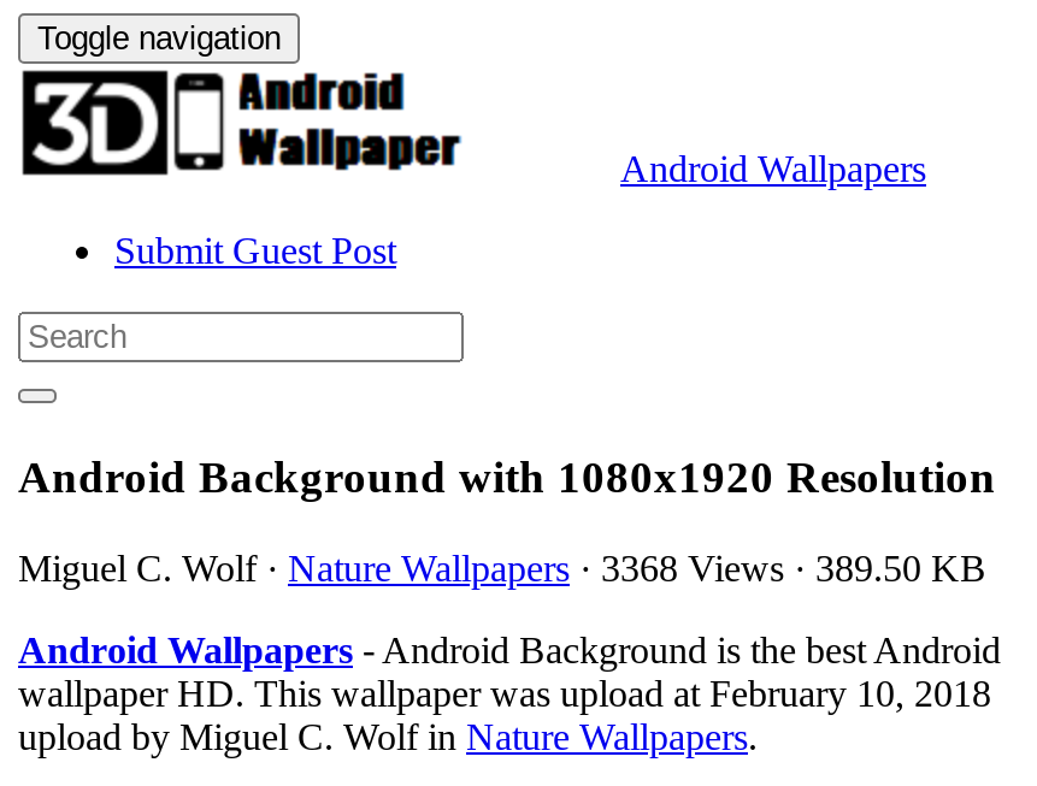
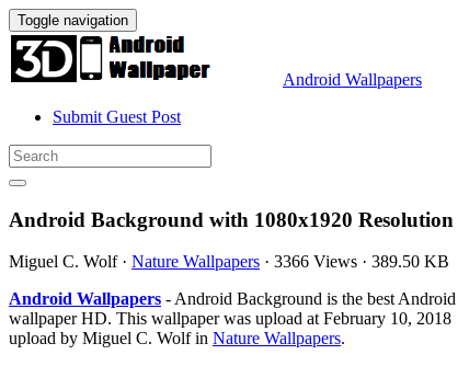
- Miguel C. Wolf · Nature Wallpapers · 3368 Views · 389.50 KB
+ Miguel C. Wolf · Nature Wallpapers · 3366 Views · 389.50 KB
